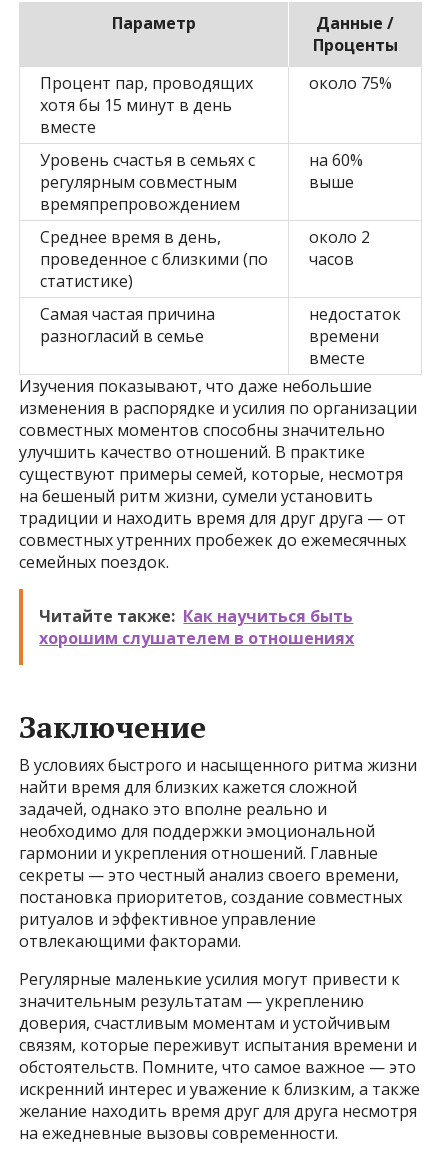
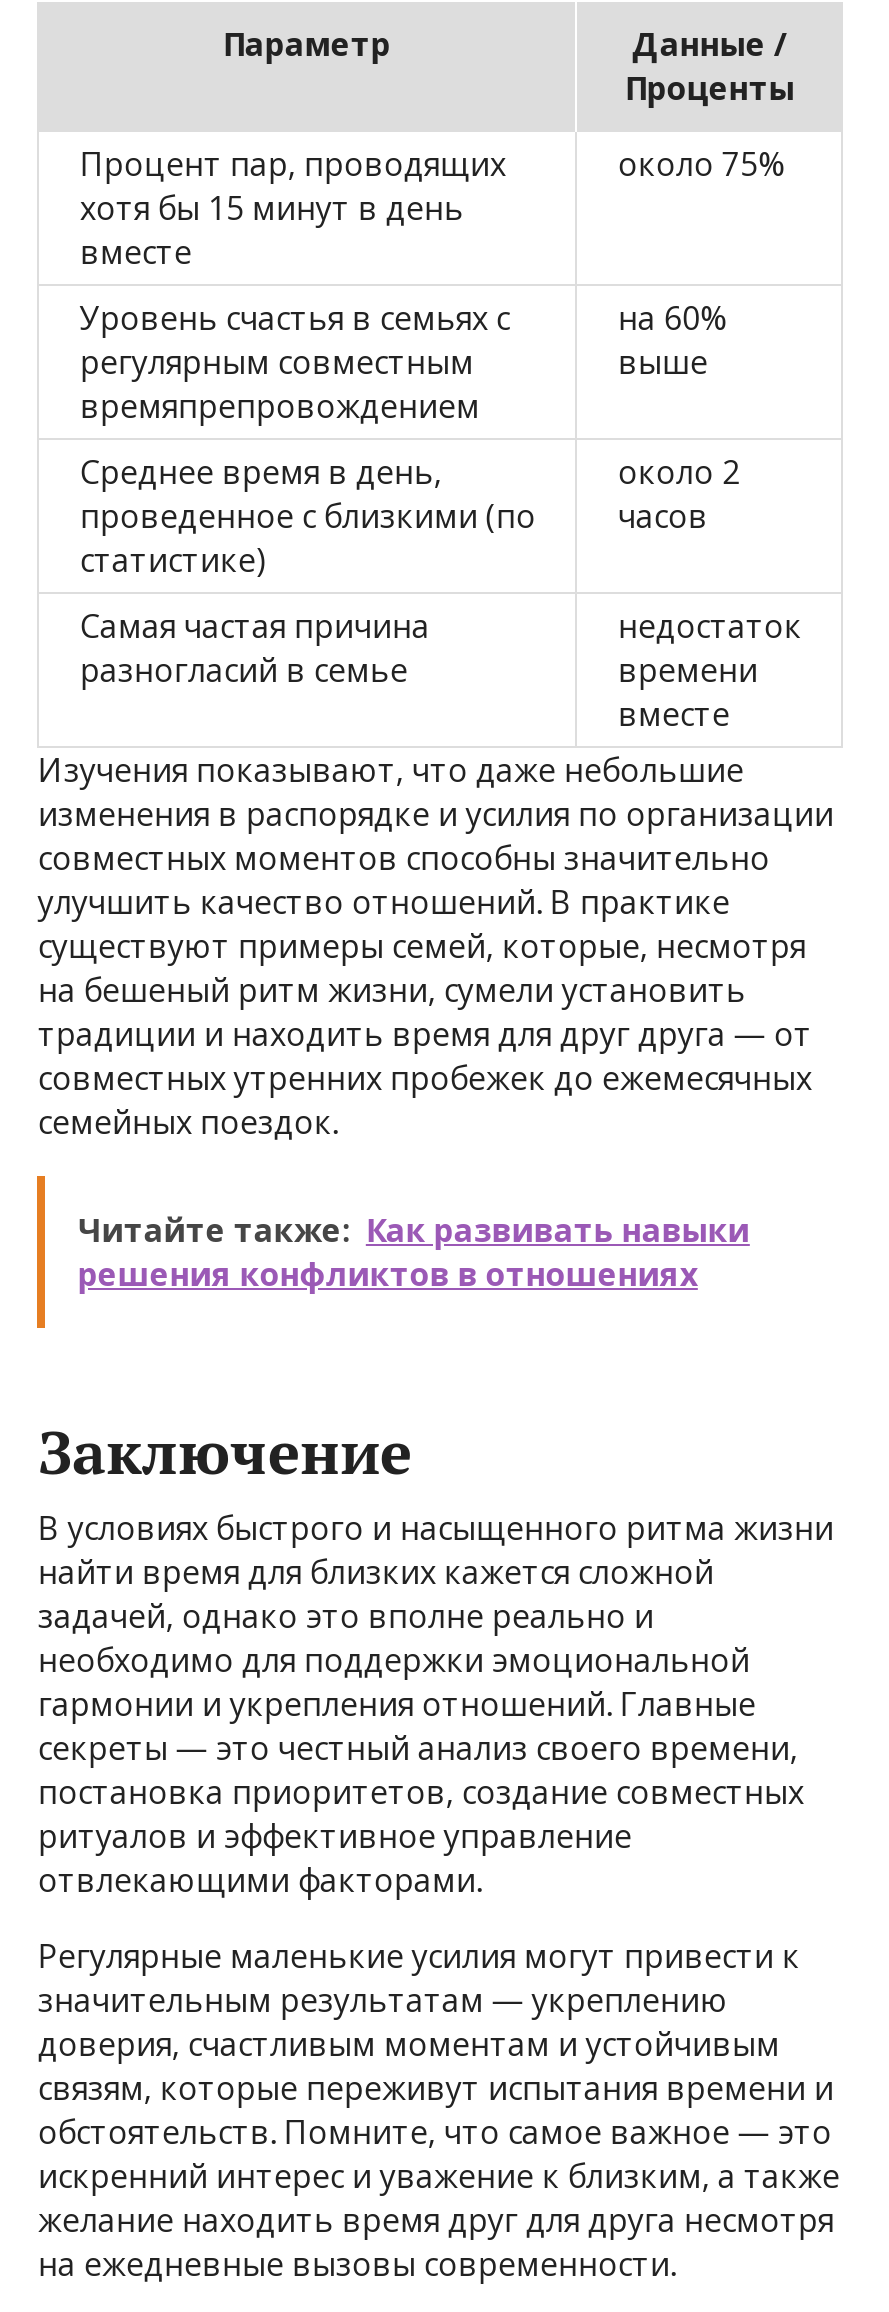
- Читайте также: Как научиться быть
+ Читайте также: Как развивать навыки

- хорошим слушателем в отношениях
+ решения конфликтов в отношениях
